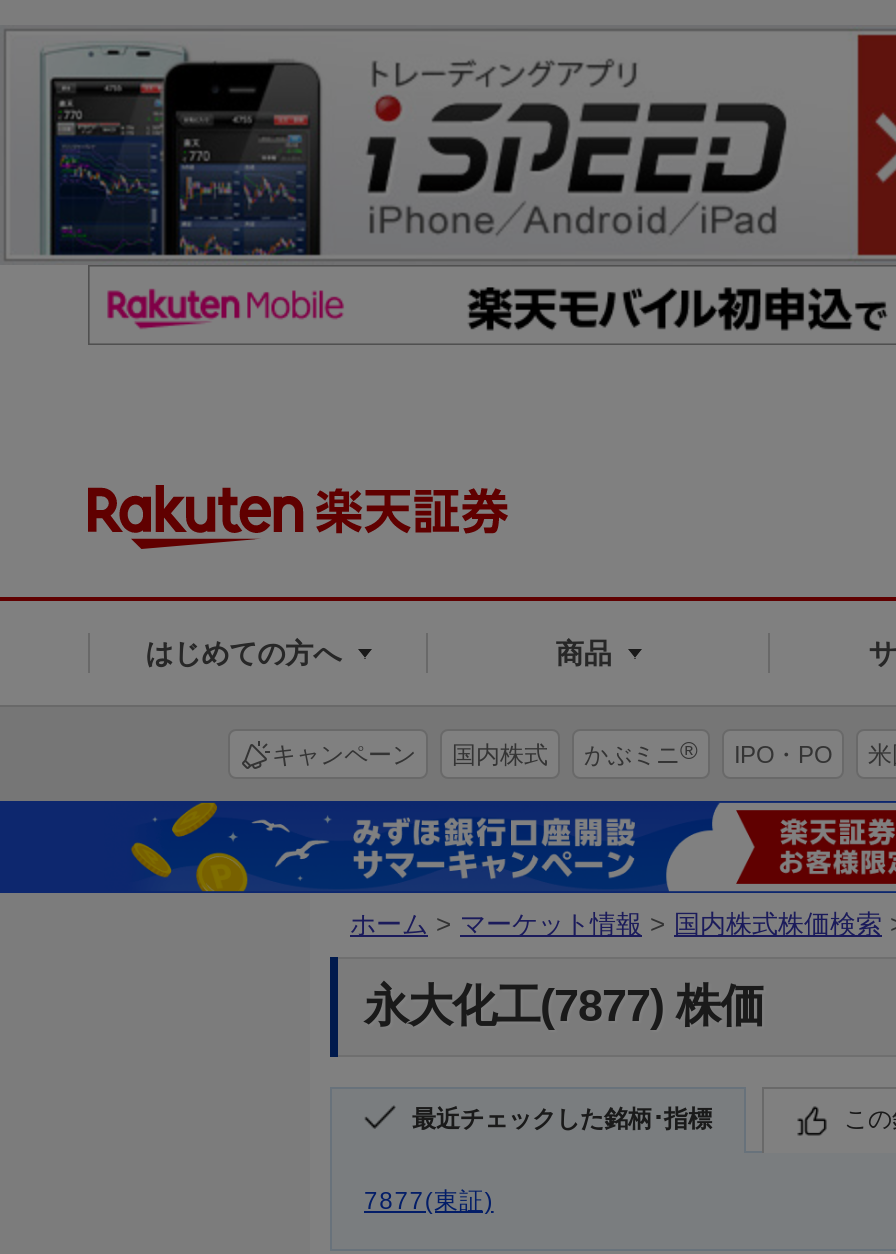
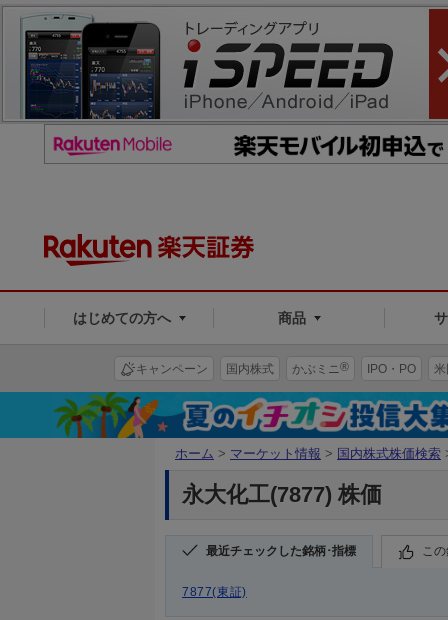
- [image]
+ [image]
